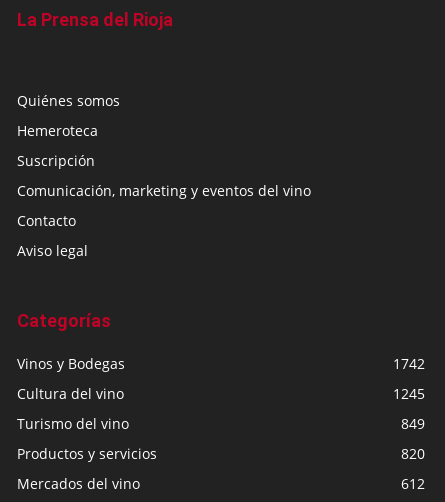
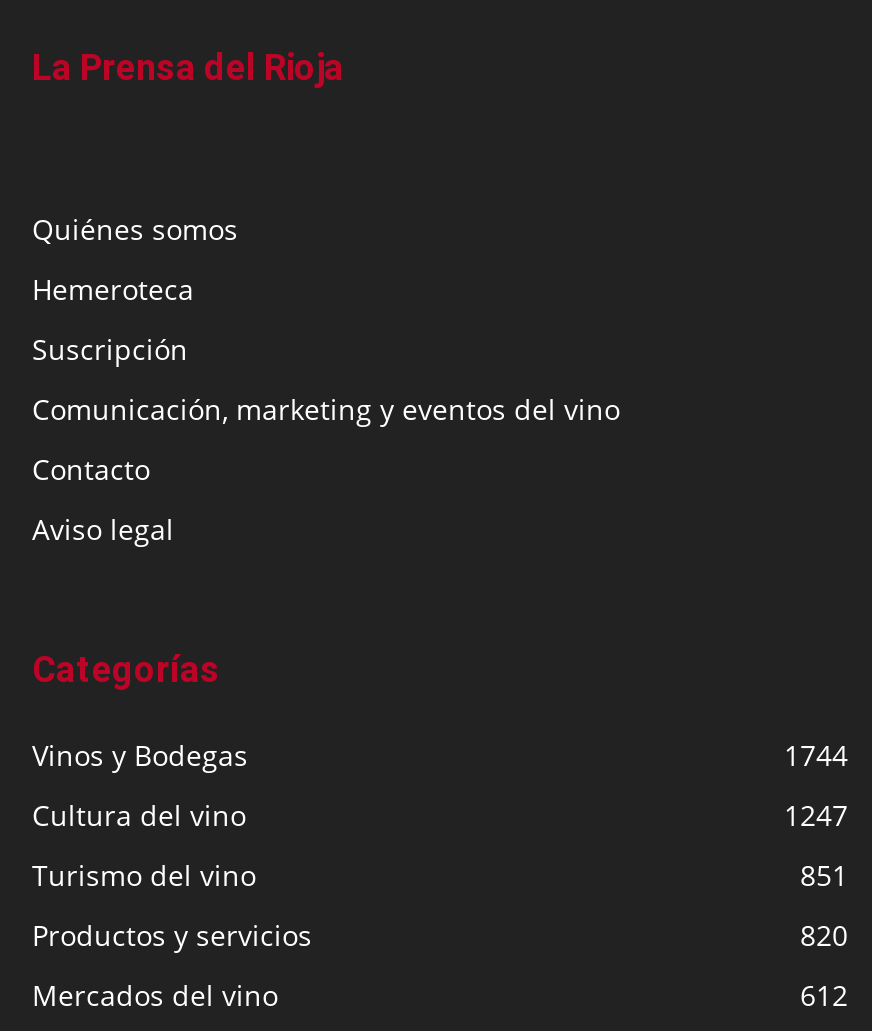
- 1742
+ 1744

- 1245
+ 1247

- 849
+ 851
